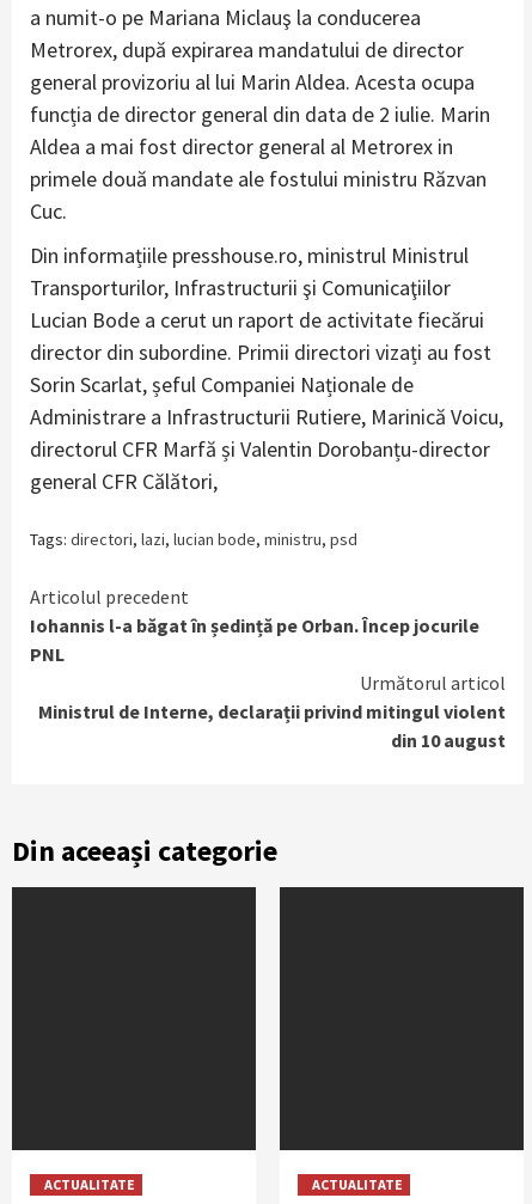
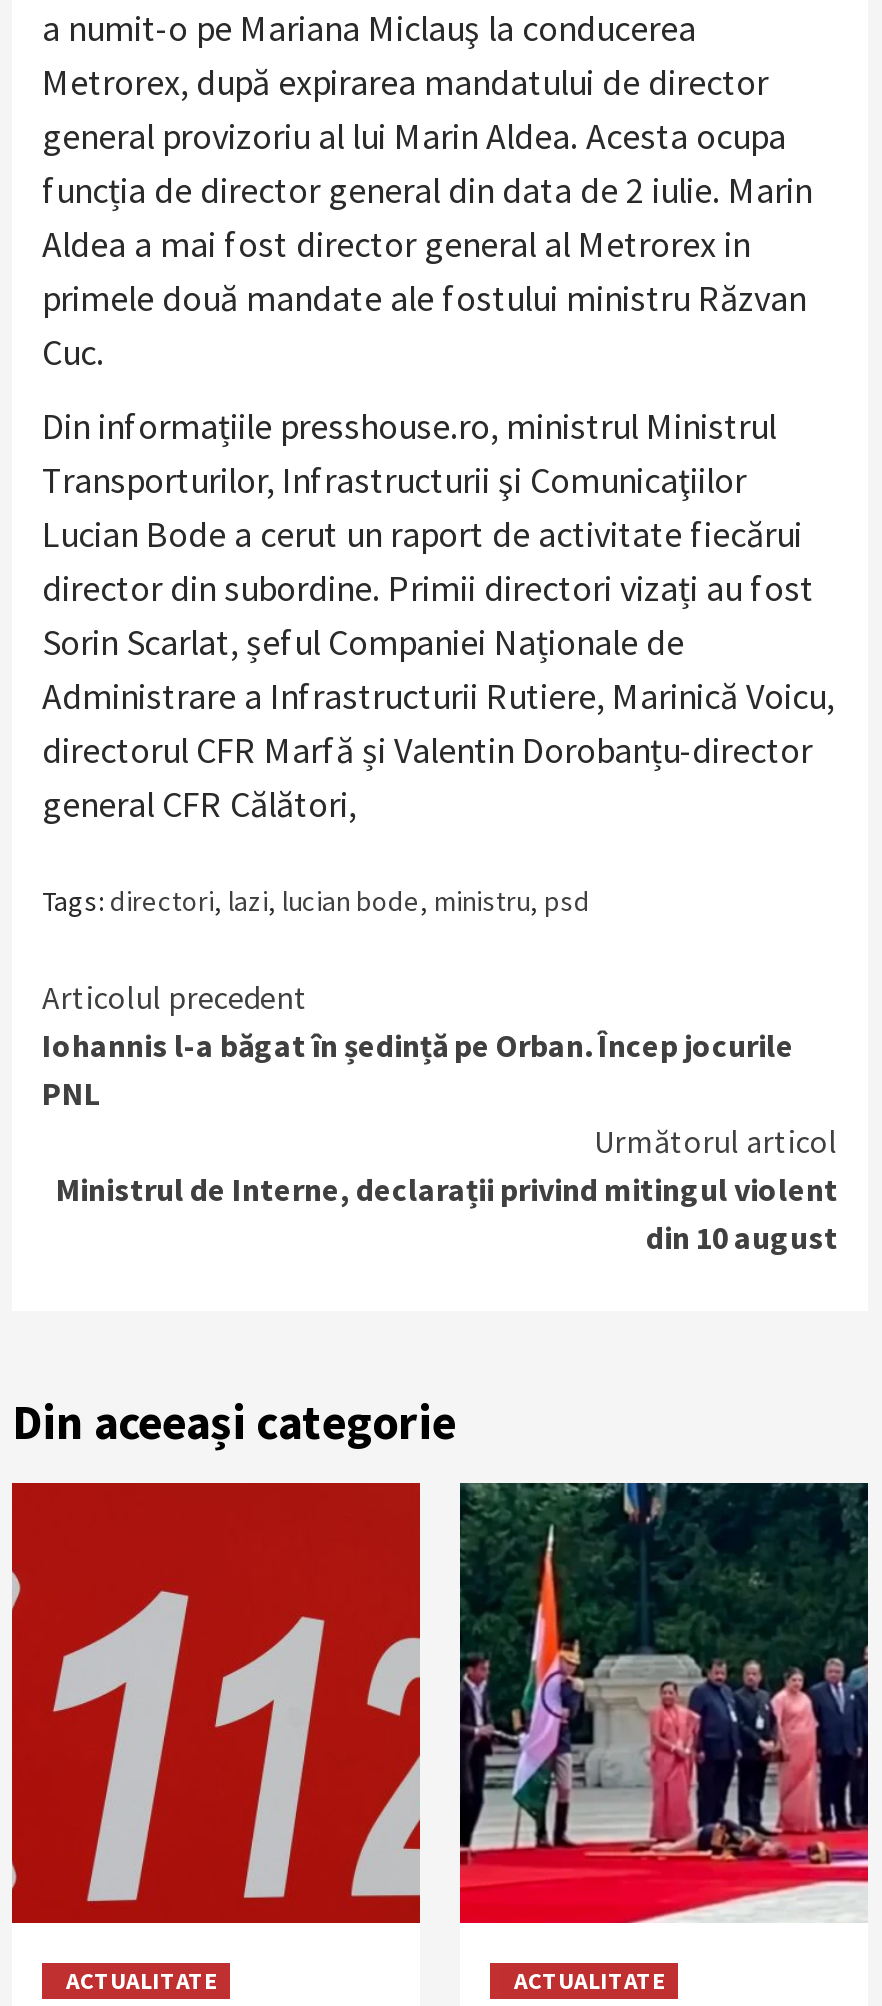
+ [image]

+ [image]
